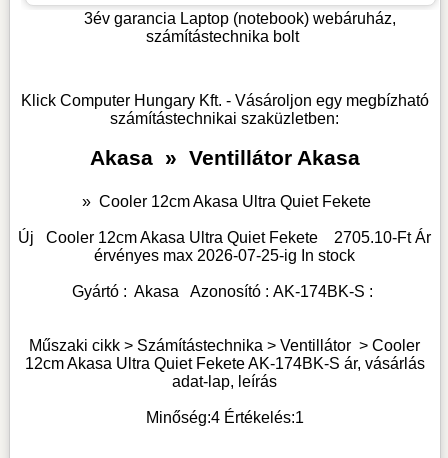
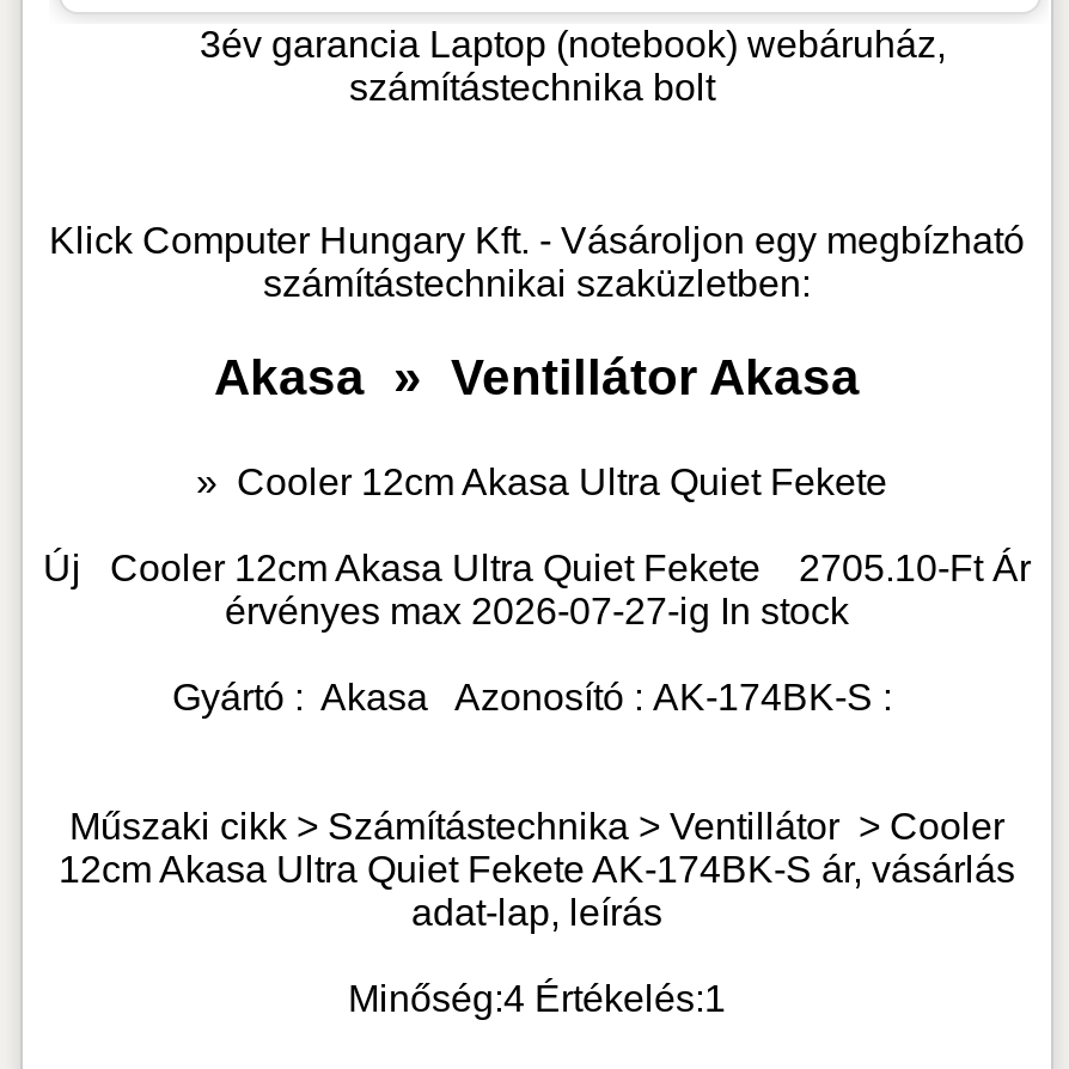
- érvényes max 2026-07-25-ig In stock
+ érvényes max 2026-07-27-ig In stock
